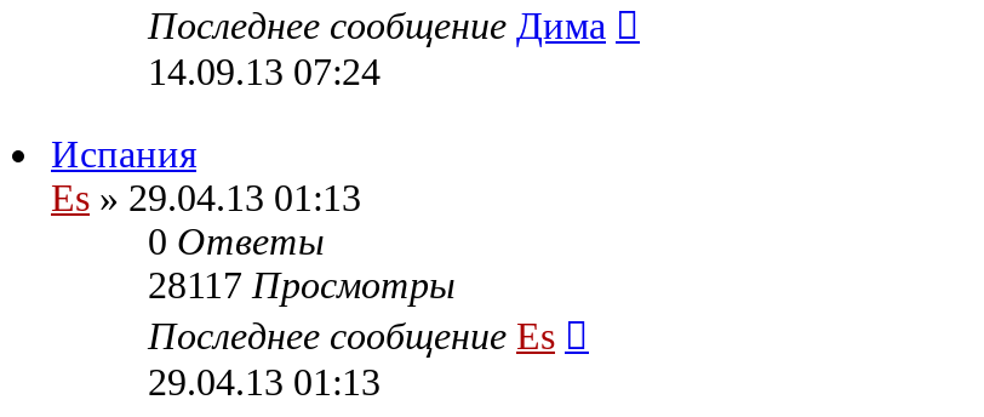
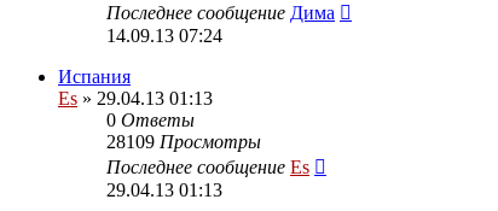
- 28117 Просмотры
+ 28109 Просмотры
